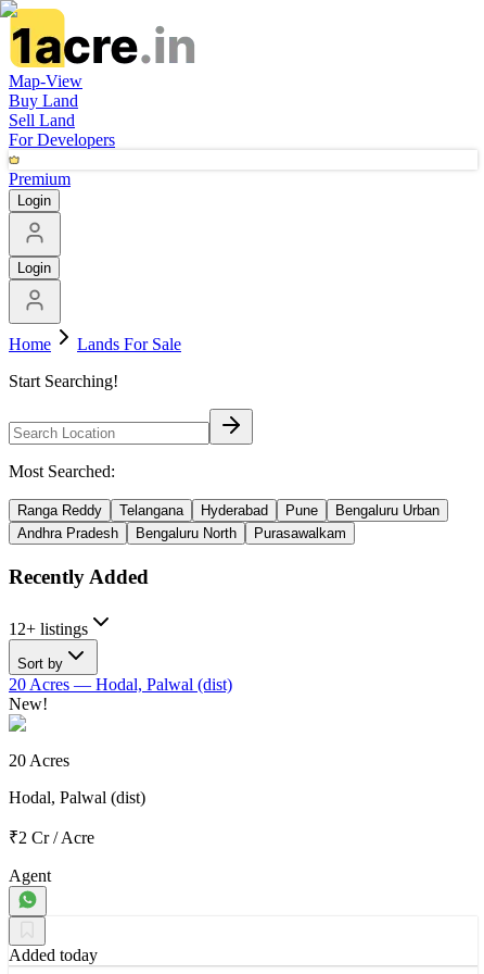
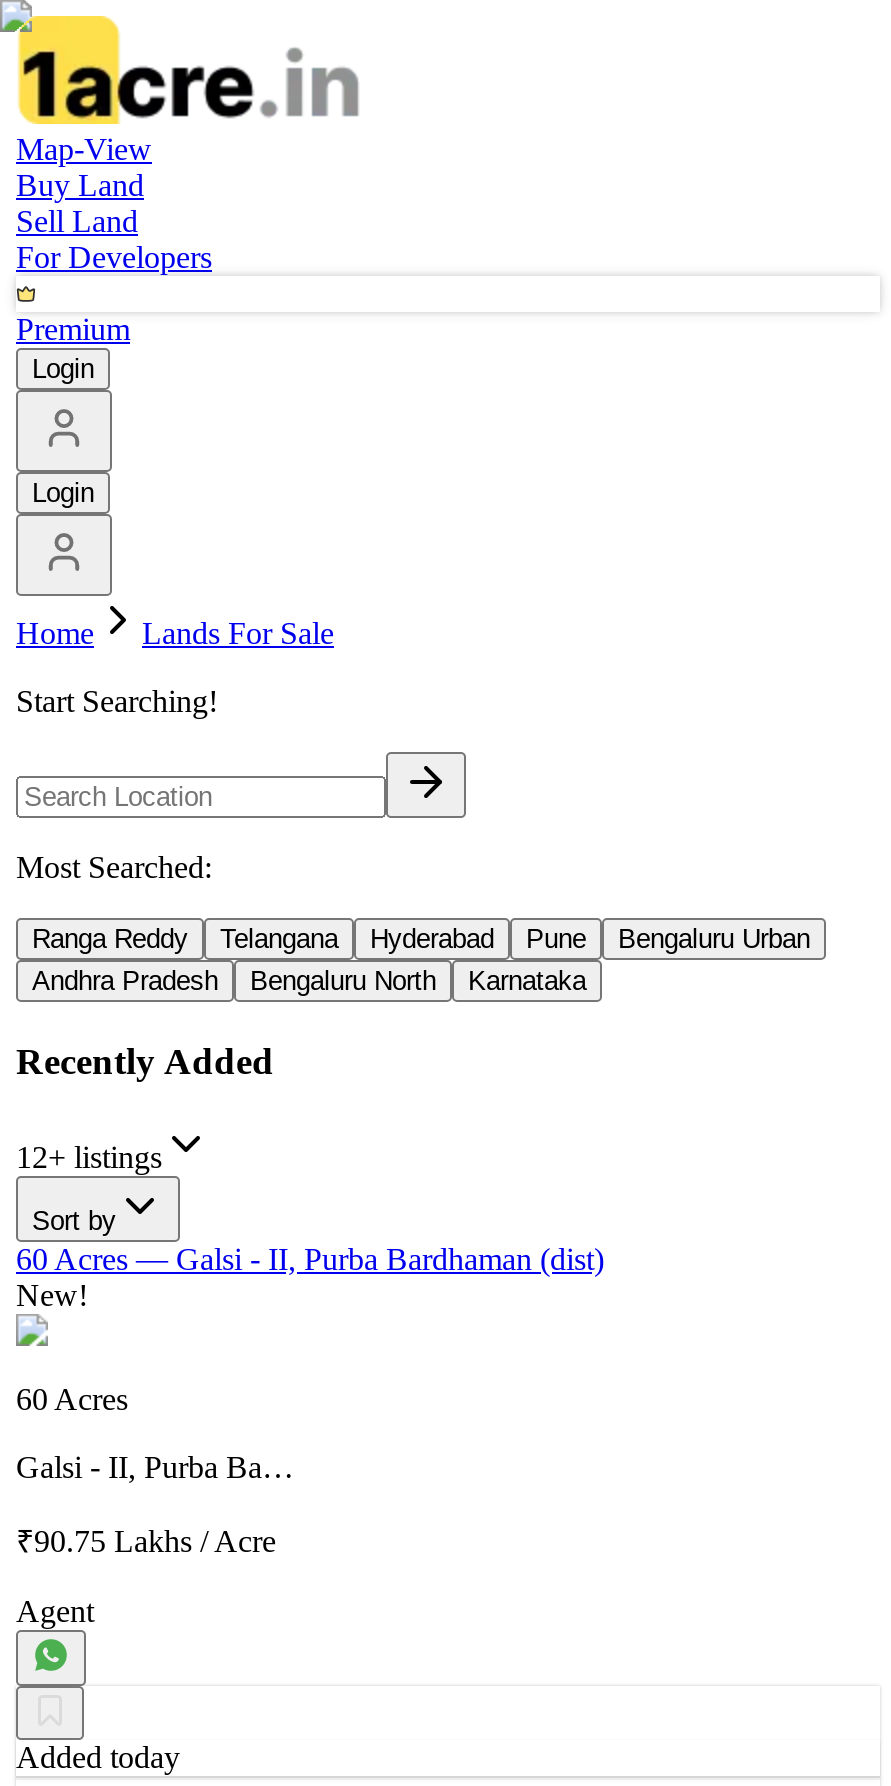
- Purasawalkam
+ Karnataka

- 20 Acres— Hodal, Palwal (dist)
+ 60 Acres— Galsi - II, Purba Bardhaman (dist)

- 20 Acres
+ 60 Acres

- Hodal, Palwal (dist)
+ Galsi - II, Purba Ba…

- ₹2 Cr / Acre
+ ₹90.75 Lakhs / Acre
